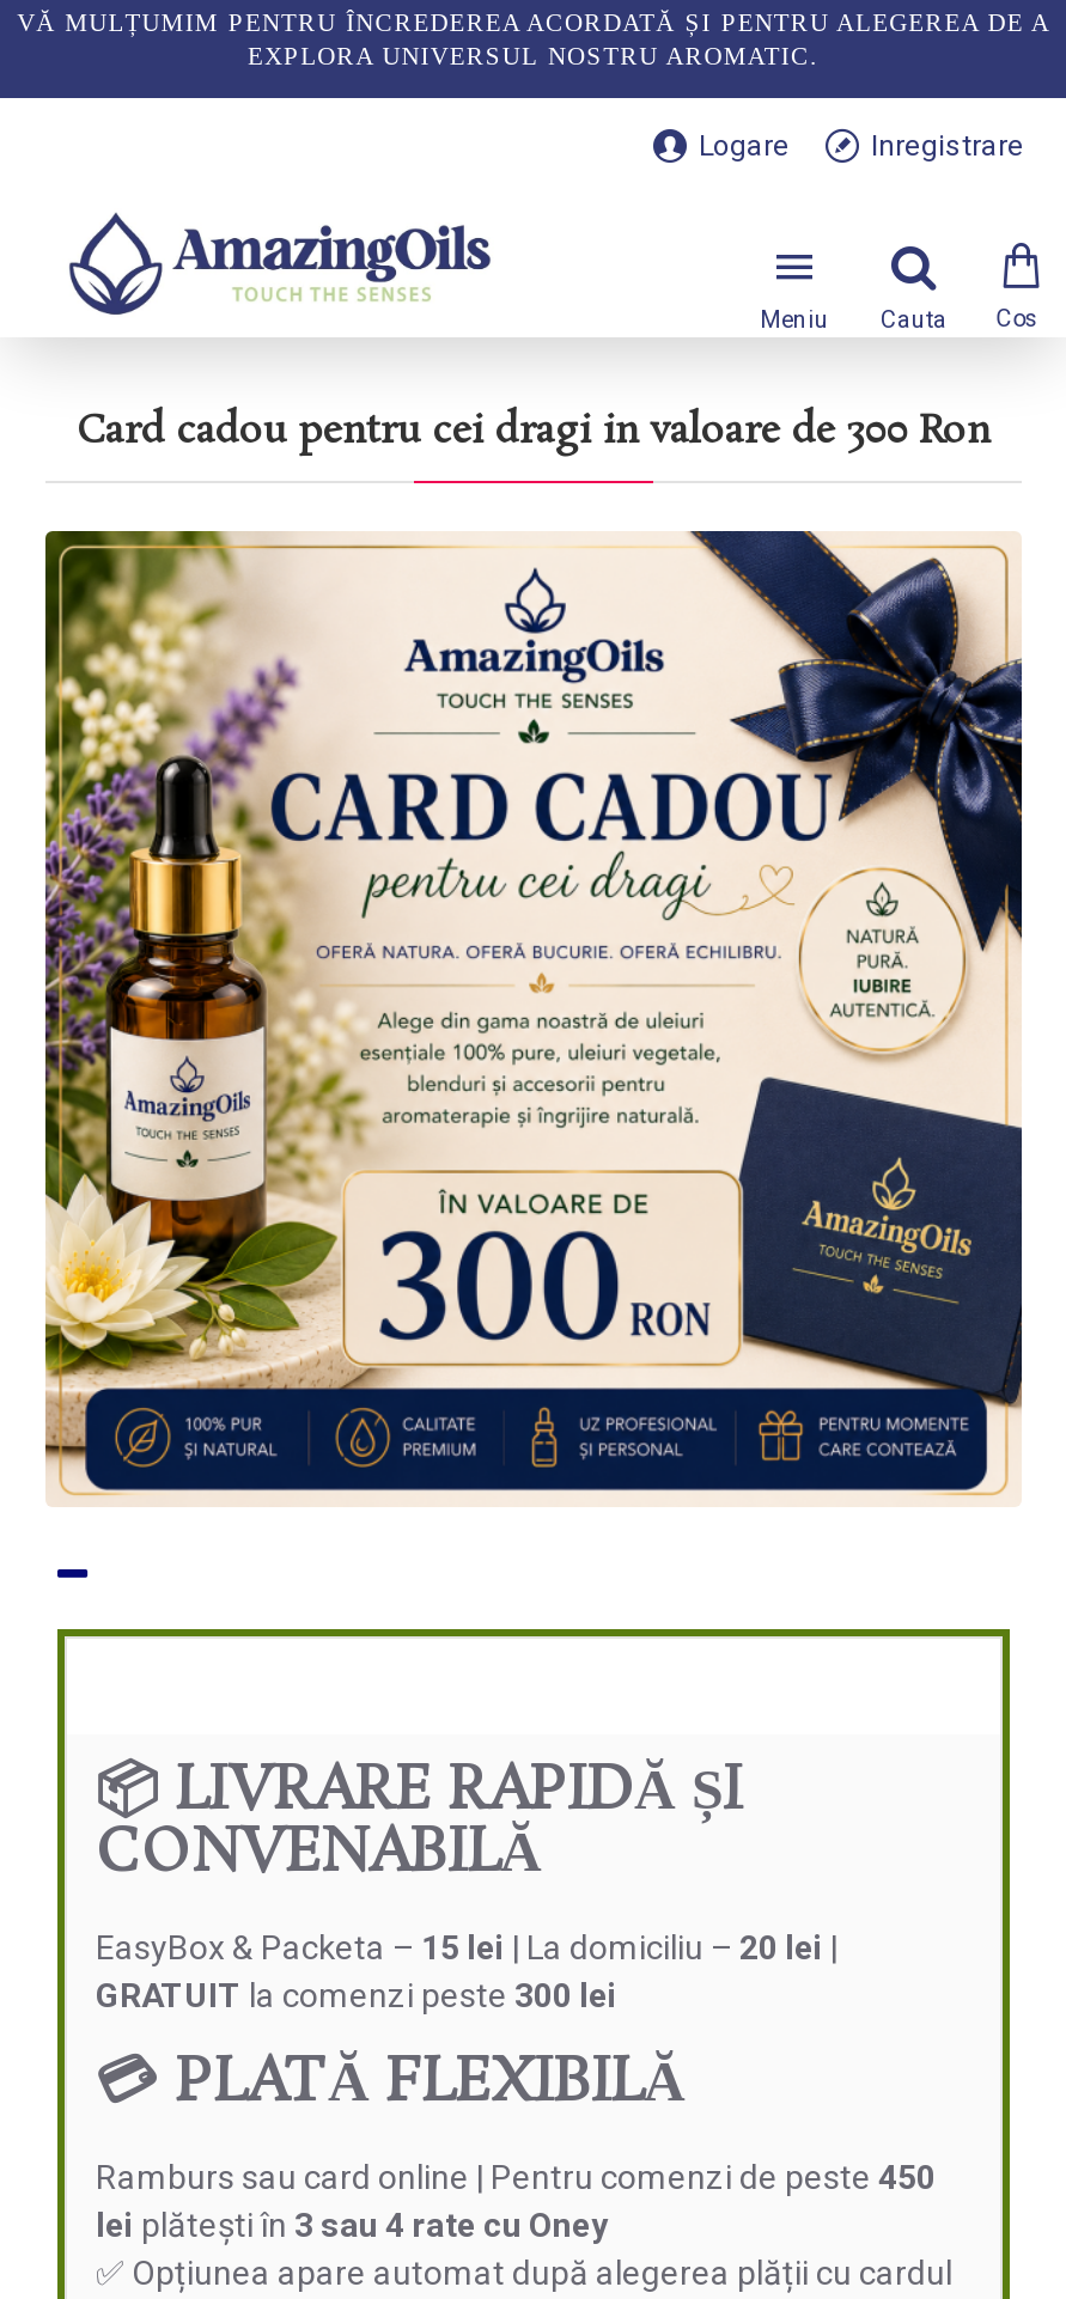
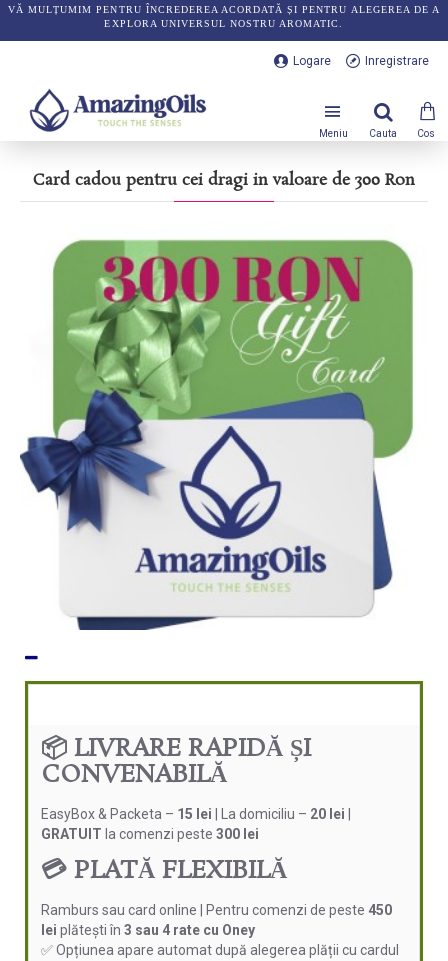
- [image]
+ [image]
